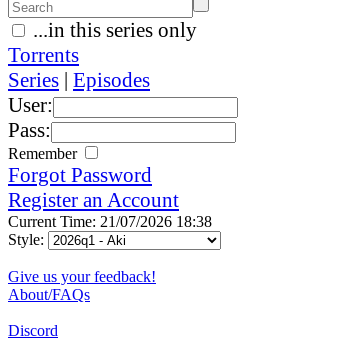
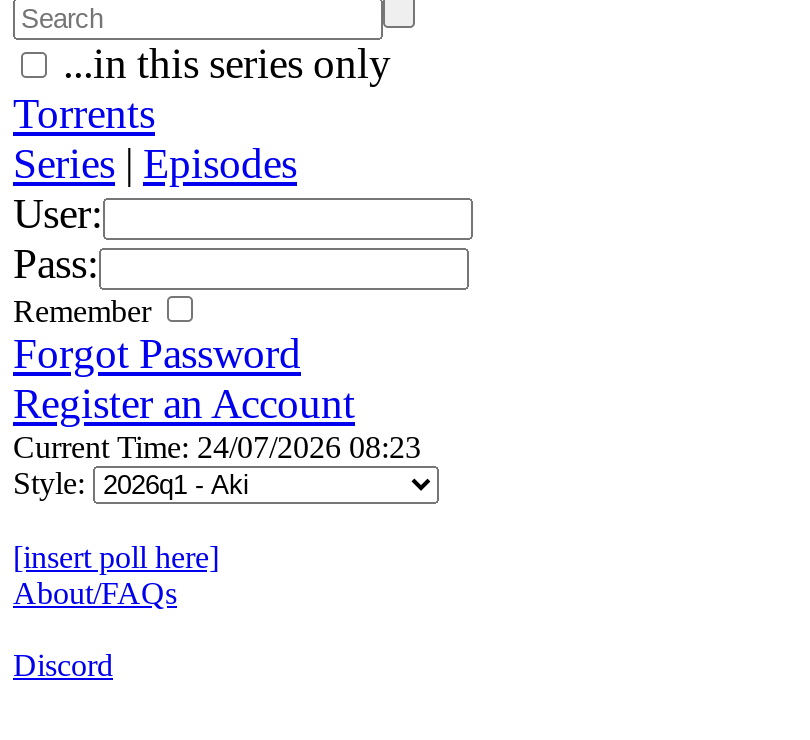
- Current Time: 21/07/2026 18:38
+ Current Time: 24/07/2026 08:23

- Give us your feedback!
+ [insert poll here]
